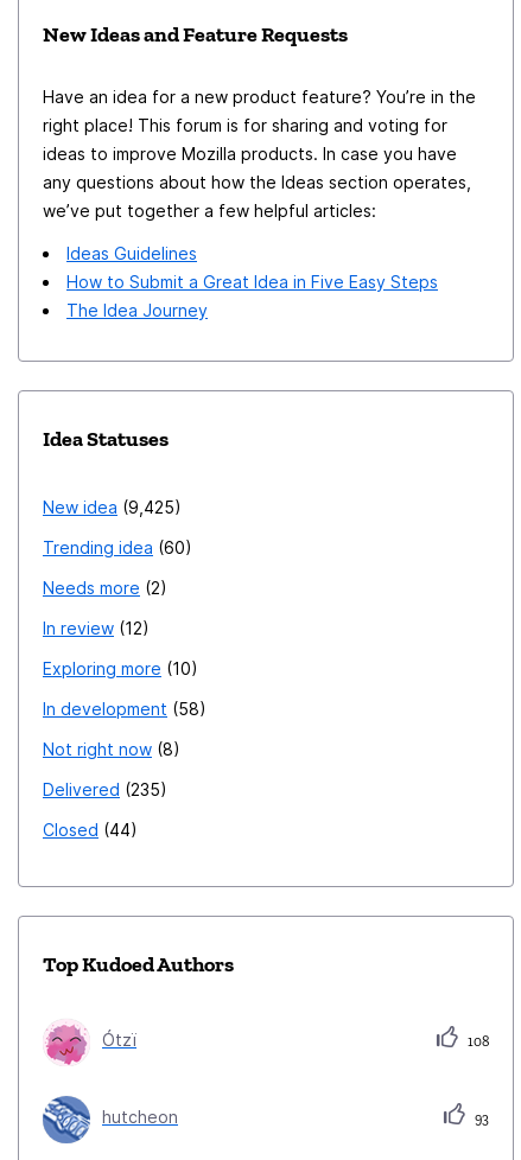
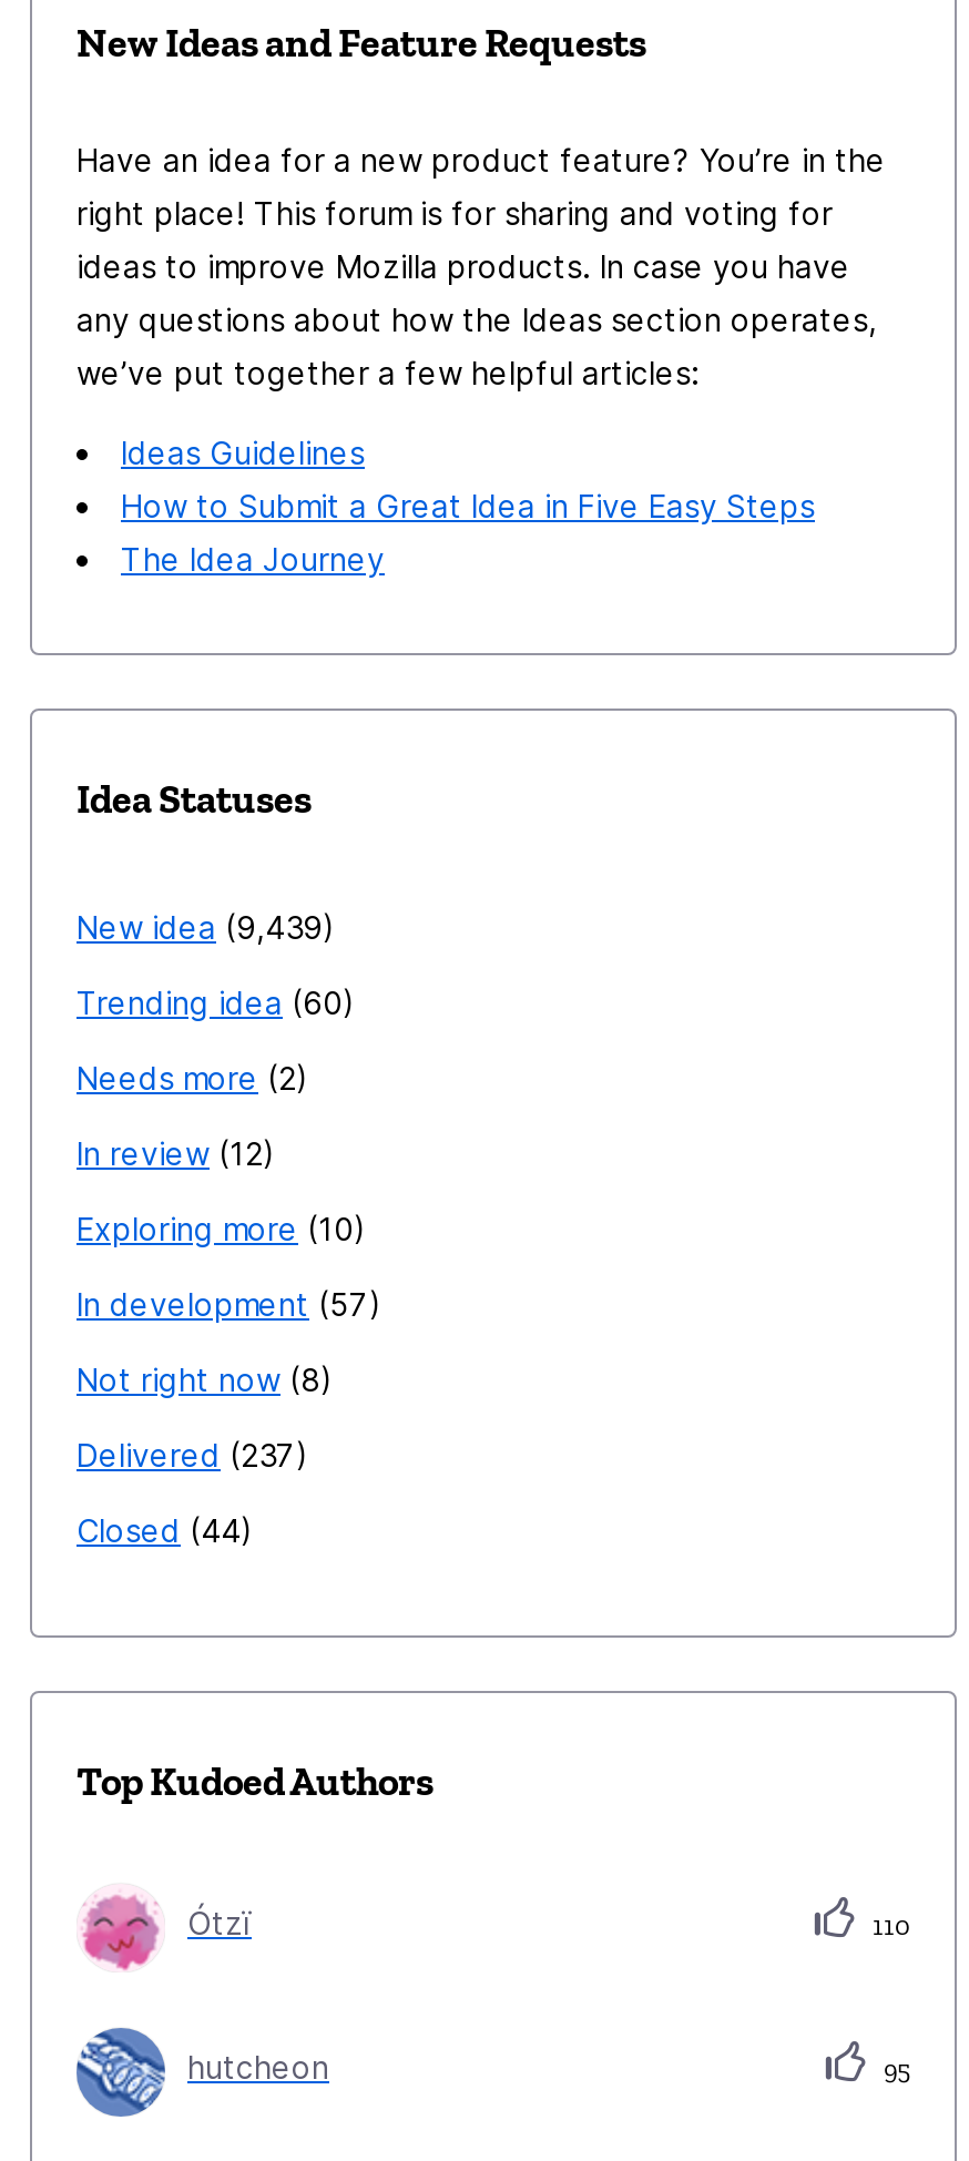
- New idea 9,425
+ New idea 9,439

- In development 58
+ In development 57

- Delivered 235
+ Delivered 237

- 108
+ 110

- 93
+ 95
